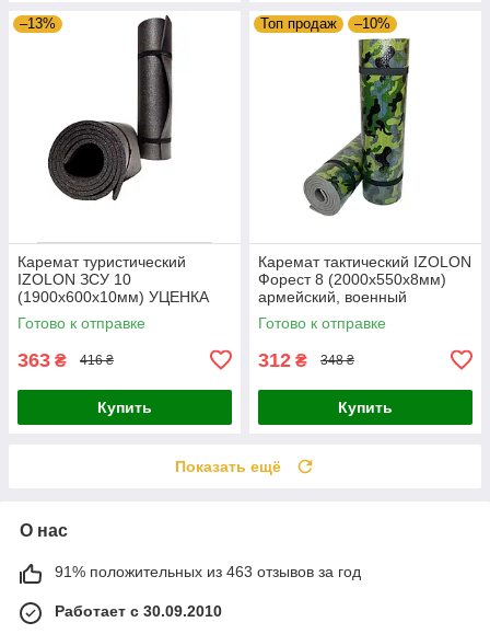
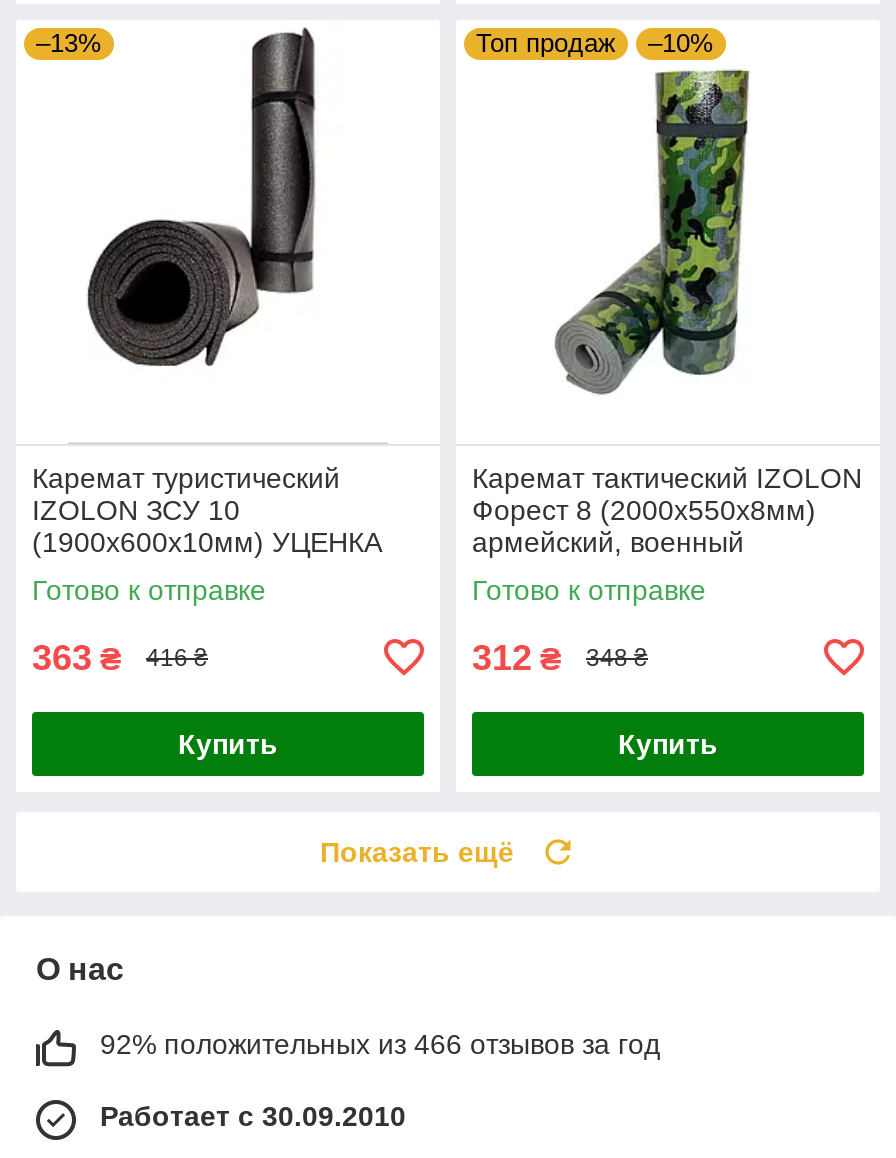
- 91% положительных из 463 отзывов за год
+ 92% положительных из 466 отзывов за год
